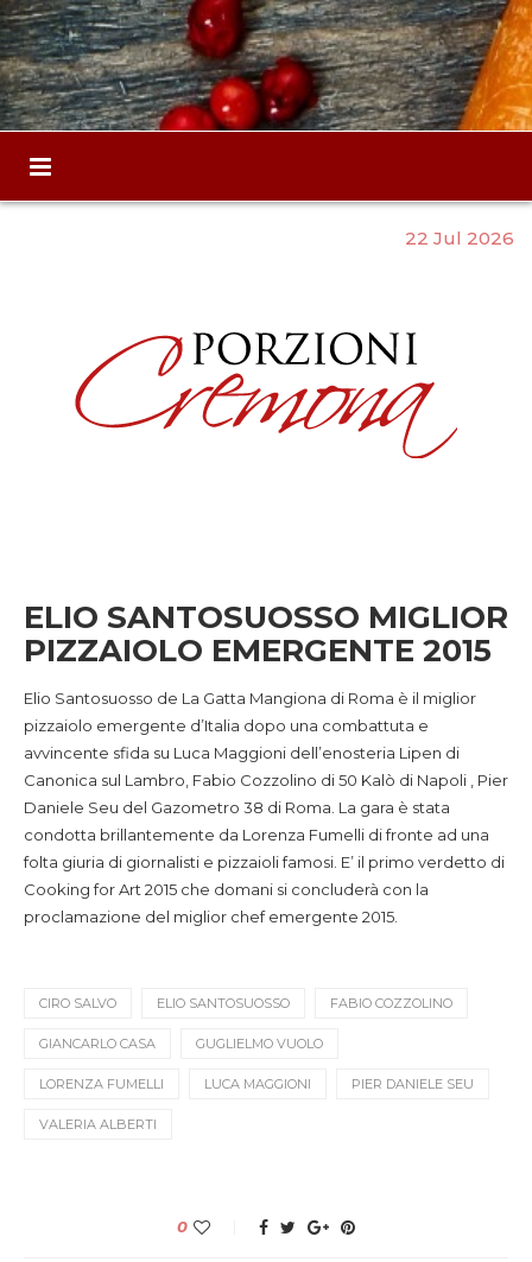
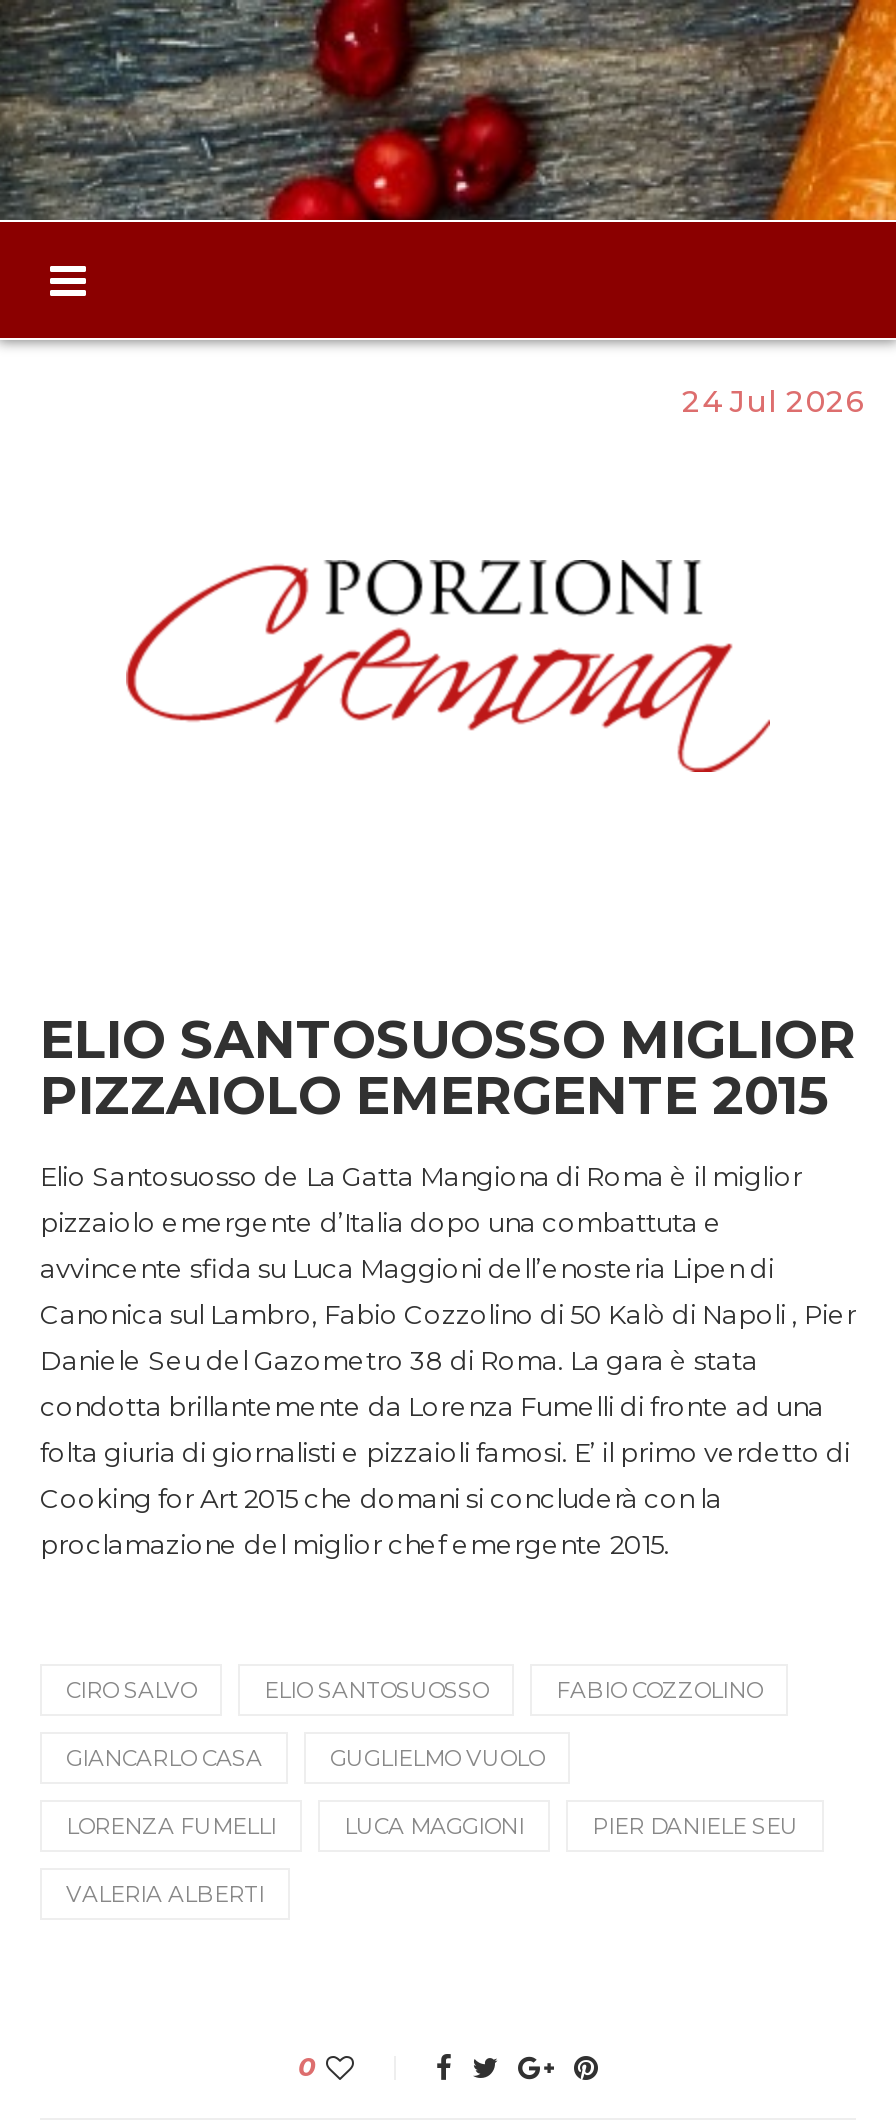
- 22 Jul 2026
+ 24 Jul 2026
